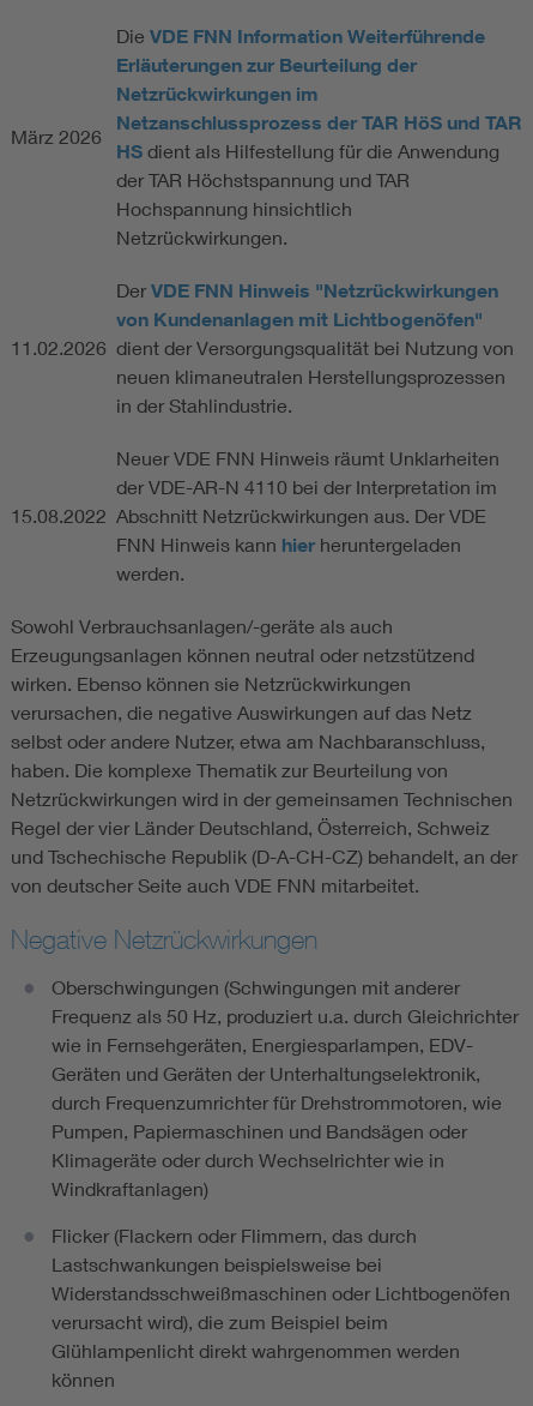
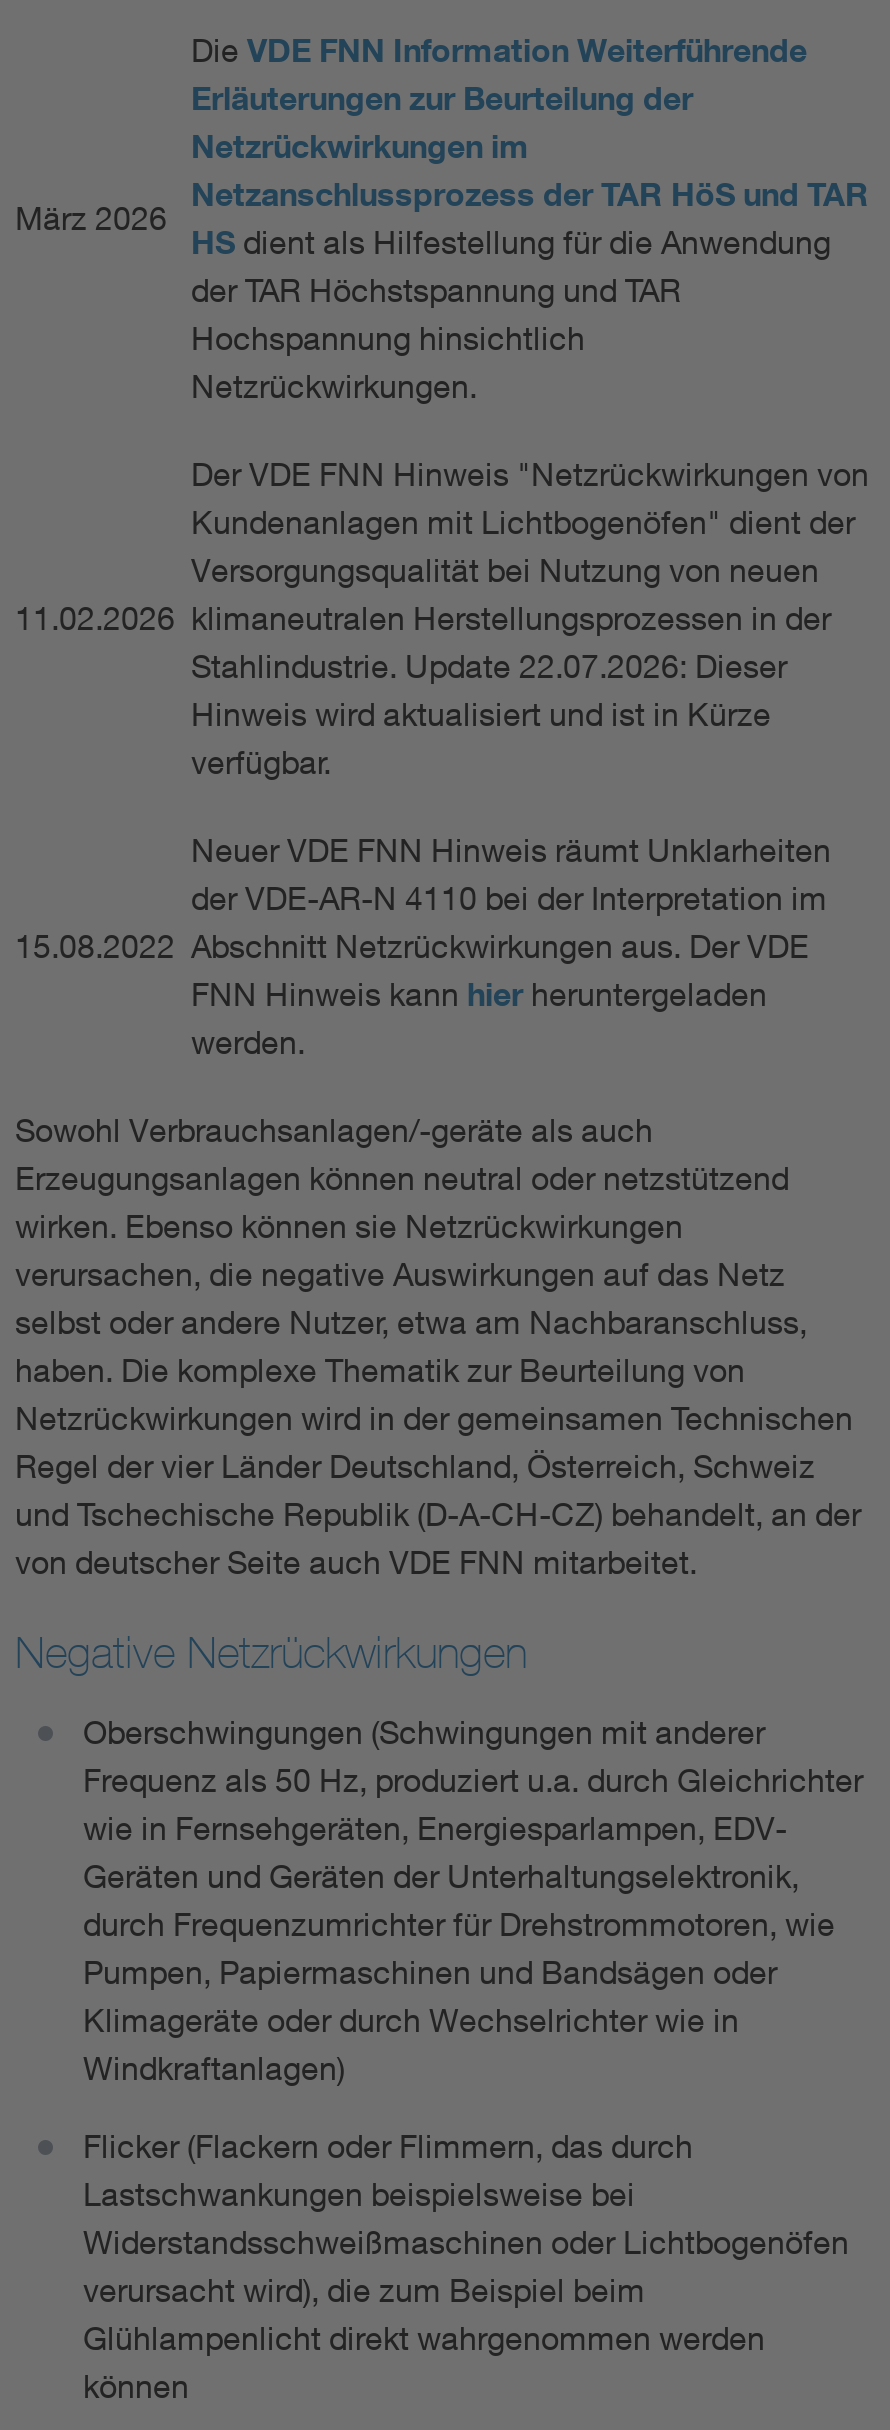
- Der VDE FNN Hinweis "Netzrückwirkungen
- von Kundenanlagen mit Lichtbogenöfen"
- dient der Versorgungsqualität bei Nutzung von
- neuen klimaneutralen Herstellungsprozessen
- in der Stahlindustrie.
+ Der VDE FNN Hinweis "Netzrückwirkungen von
+ Kundenanlagen mit Lichtbogenöfen" dient der
+ Versorgungsqualität bei Nutzung von neuen
+ klimaneutralen Herstellungsprozessen in der
+ Stahlindustrie. Update 22.07.2026: Dieser
+ Hinweis wird aktualisiert und ist in Kürze
+ verfügbar.
